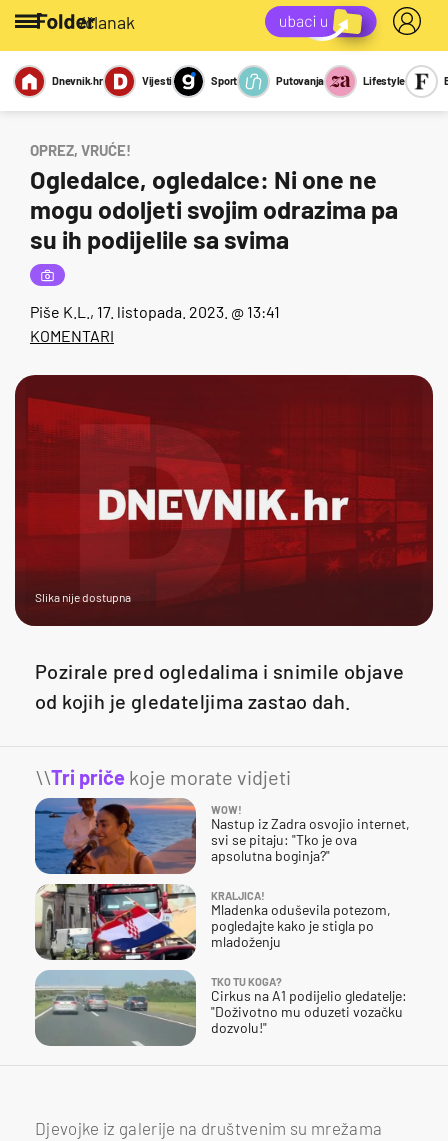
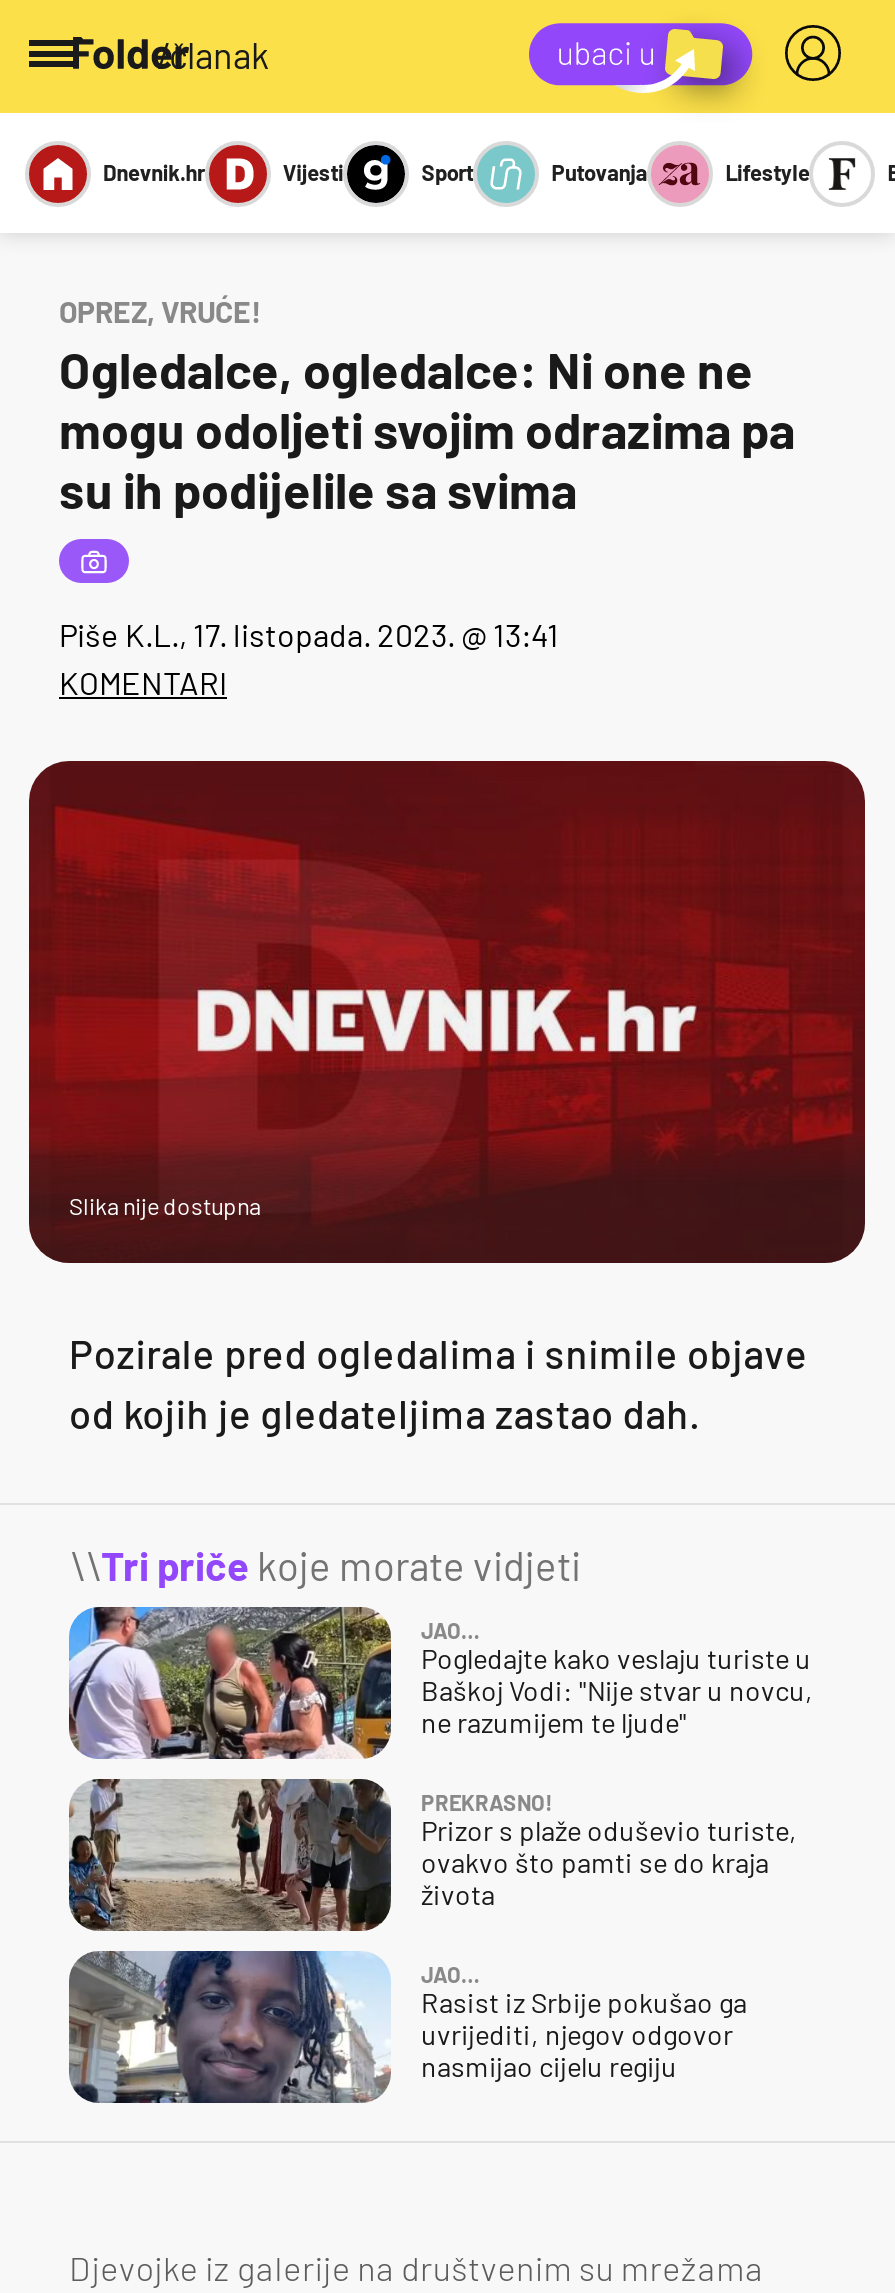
- [image]
- WOW!
- Nastup iz Zadra osvojio internet,
- svi se pitaju: "Tko je ova
- apsolutna boginja?"
+ [image]
+ JAO…
+ Pogledajte kako veslaju turiste u
+ Baškoj Vodi: "Nije stvar u novcu,
+ ne razumijem te ljude"

- [image]
- KRALJICA!
- Mladenka oduševila potezom,
- pogledajte kako je stigla po
- mladoženju
+ [image]
+ PREKRASNO!
+ Prizor s plaže oduševio turiste,
+ ovakvo što pamti se do kraja
+ života

- [image]
- TKO TU KOGA?
- Cirkus na A1 podijelio gledatelje:
- "Doživotno mu oduzeti vozačku
- dozvolu!"
+ [image]
+ JAO…
+ Rasist iz Srbije pokušao ga
+ uvrijediti, njegov odgovor
+ nasmijao cijelu regiju
